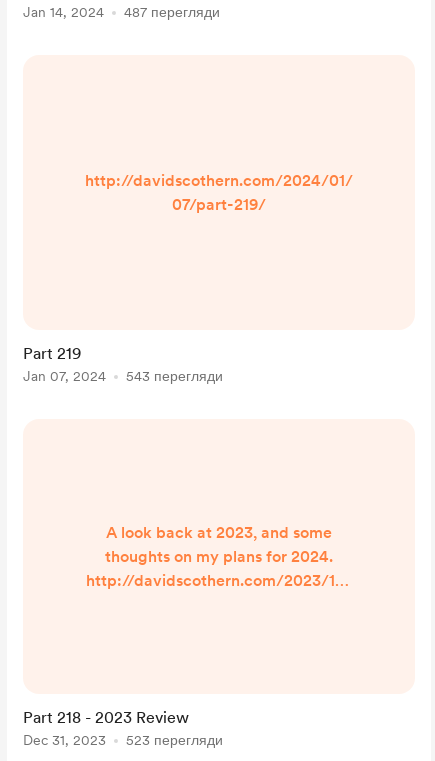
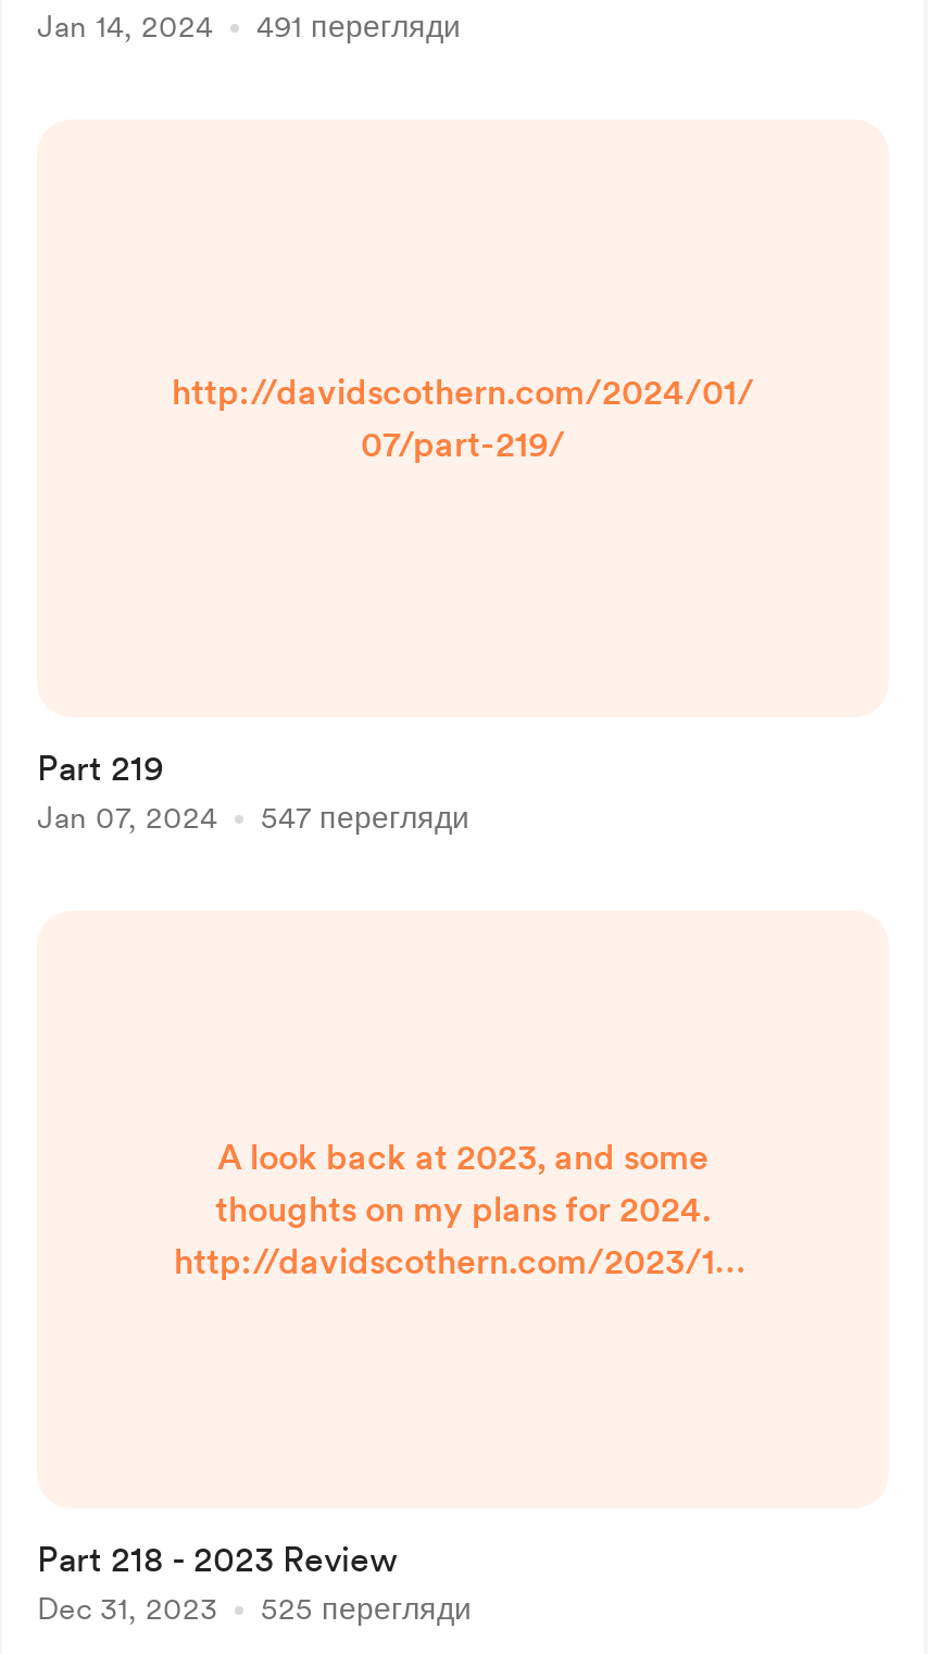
- Jan 14, 2024 487 перегляди
+ Jan 14, 2024 491 перегляди

- Jan 07, 2024 543 перегляди
+ Jan 07, 2024 547 перегляди

- Dec 31, 2023 523 перегляди
+ Dec 31, 2023 525 перегляди
